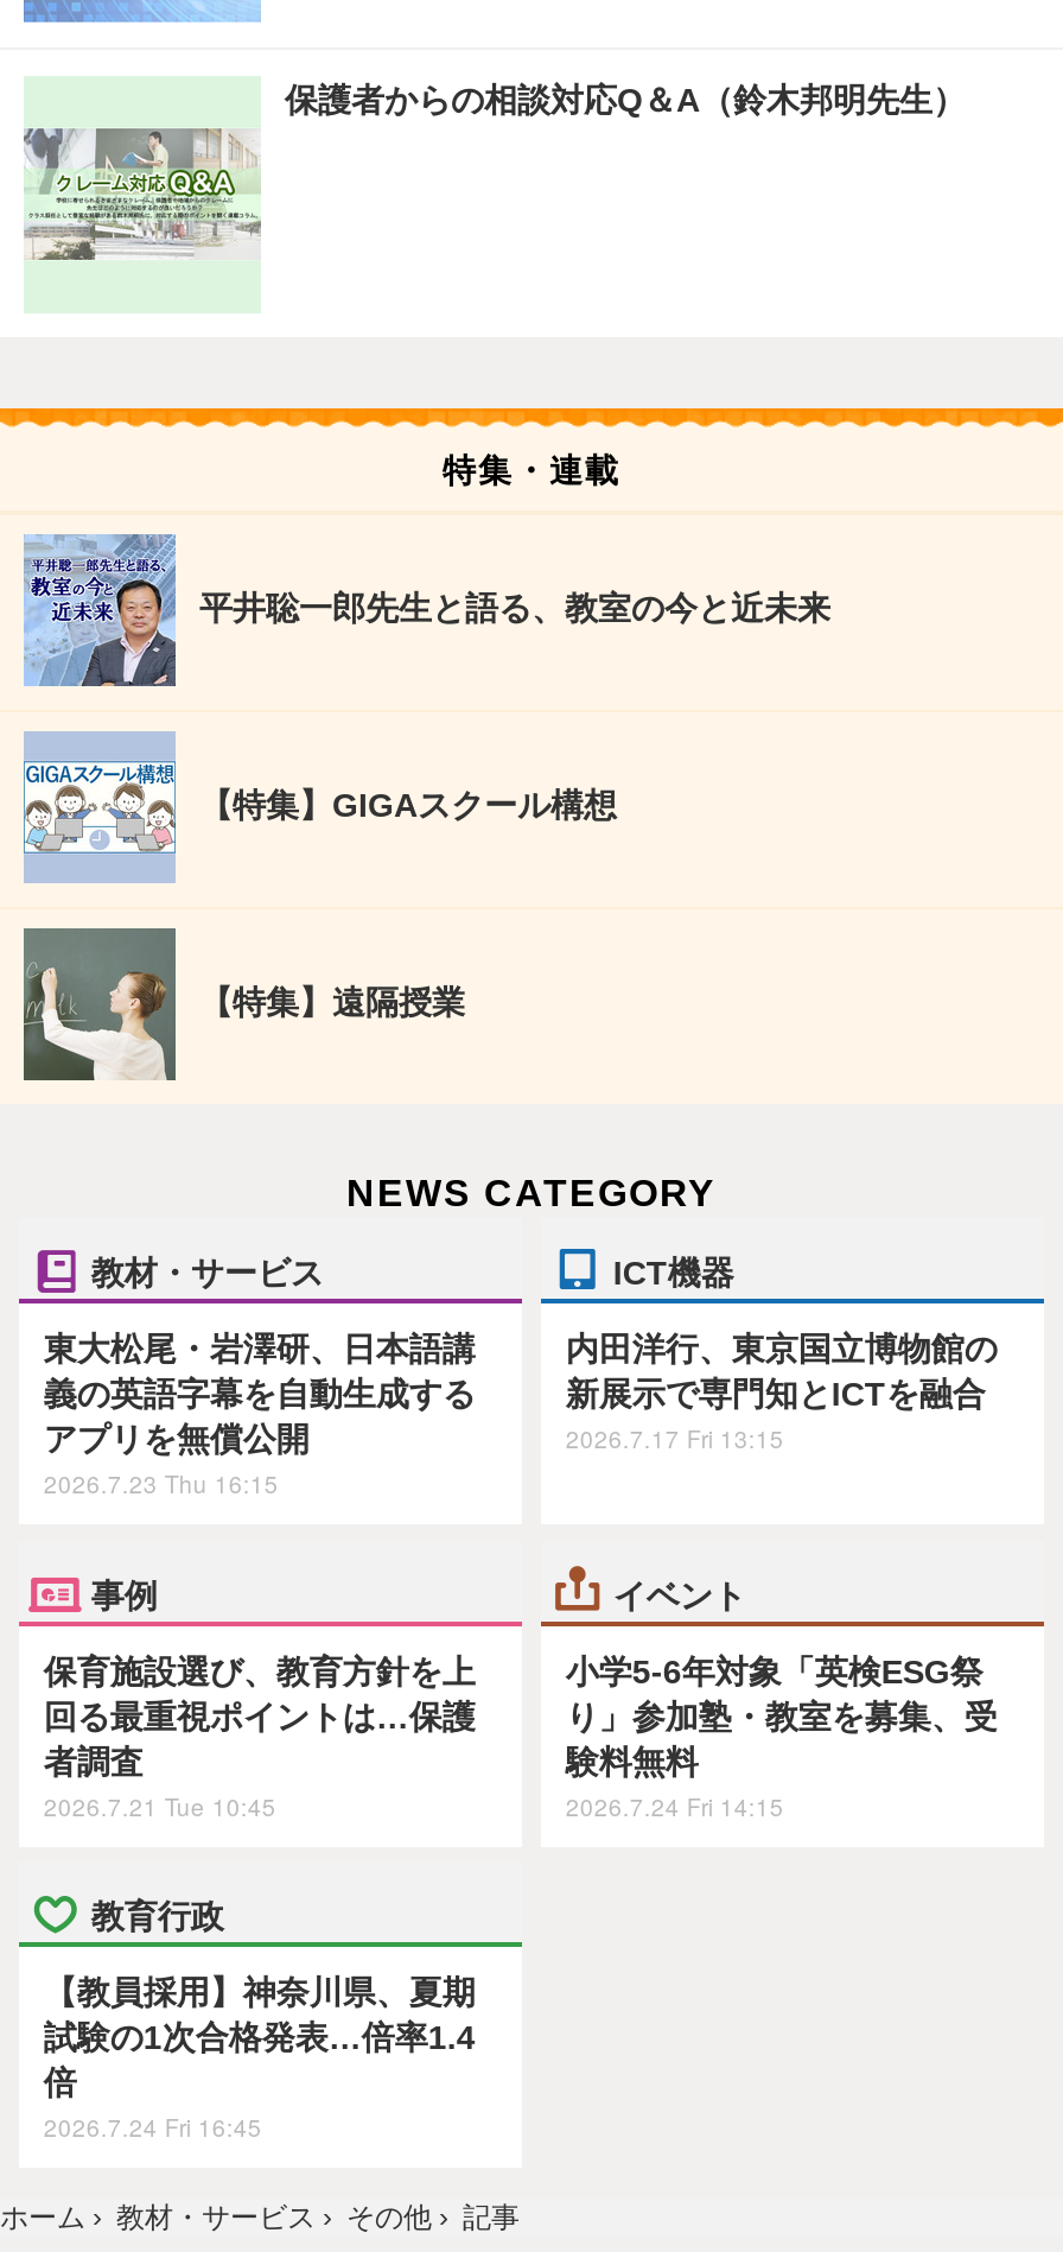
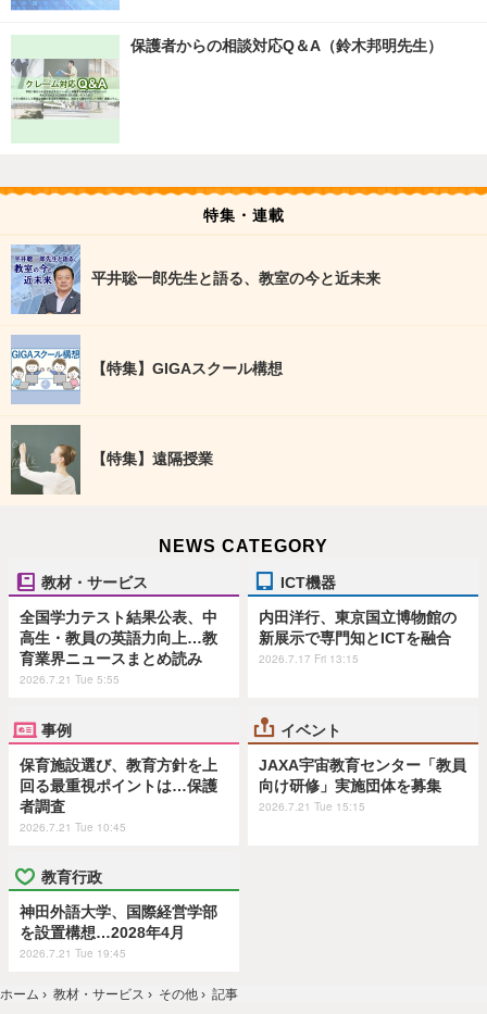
- 東大松尾・岩澤研、日本語講
- 義の英語字幕を自動生成する
- アプリを無償公開
- 2026.7.23 Thu 16:15
+ 全国学力テスト結果公表、中
+ 高生・教員の英語力向上…教
+ 育業界ニュースまとめ読み
+ 2026.7.21 Tue 5:55

- 小学5-6年対象「英検ESG祭
- り」参加塾・教室を募集、受
- 験料無料
- 2026.7.24 Fri 14:15
+ JAXA宇宙教育センター「教員
+ 向け研修」実施団体を募集
+ 2026.7.21 Tue 15:15

- 【教員採用】神奈川県、夏期
- 試験の1次合格発表…倍率1.4
- 倍
- 2026.7.24 Fri 16:45
+ 神田外語大学、国際経営学部
+ を設置構想…2028年4月
+ 2026.7.21 Tue 19:45
